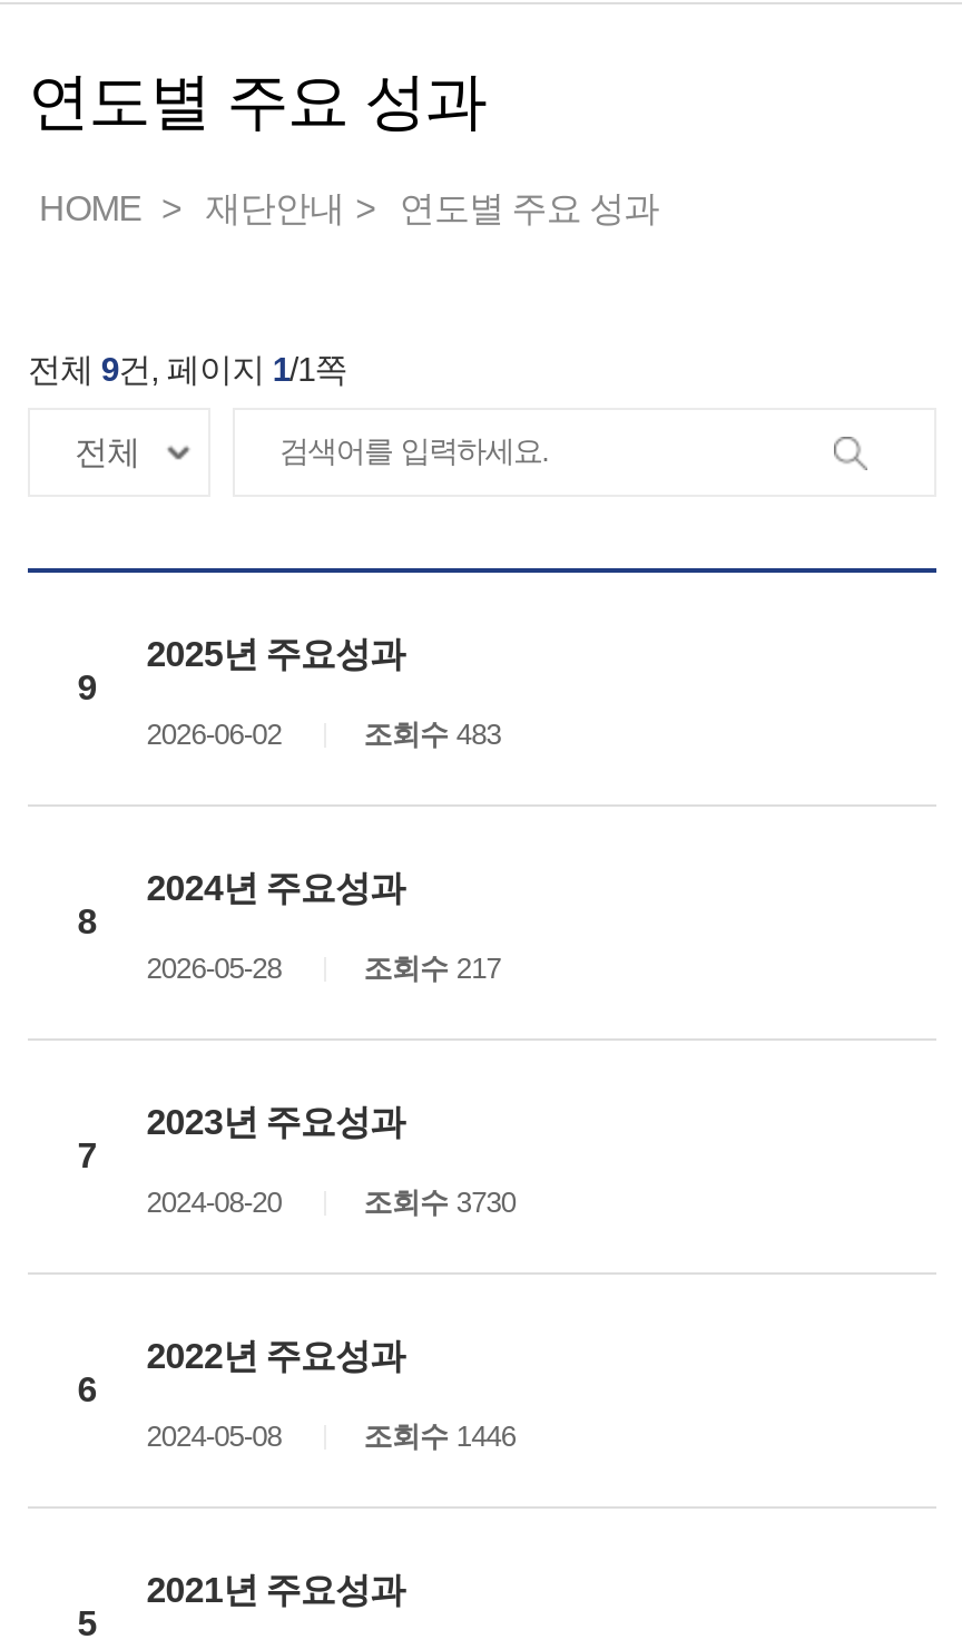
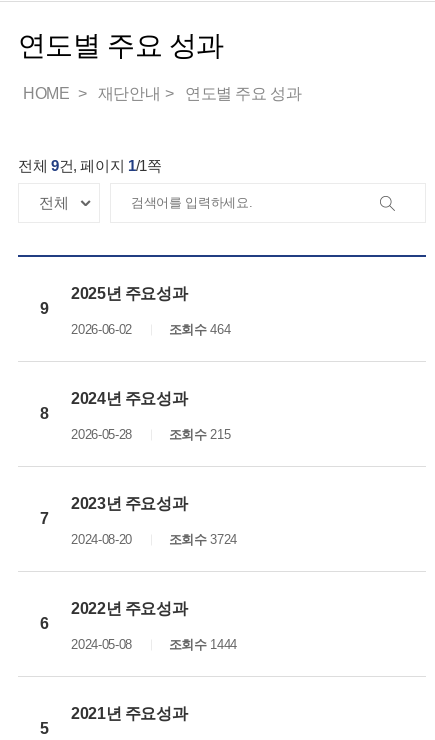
- 조회수 483
+ 조회수 464

- 조회수 217
+ 조회수 215

- 조회수 3730
+ 조회수 3724

- 조회수 1446
+ 조회수 1444
